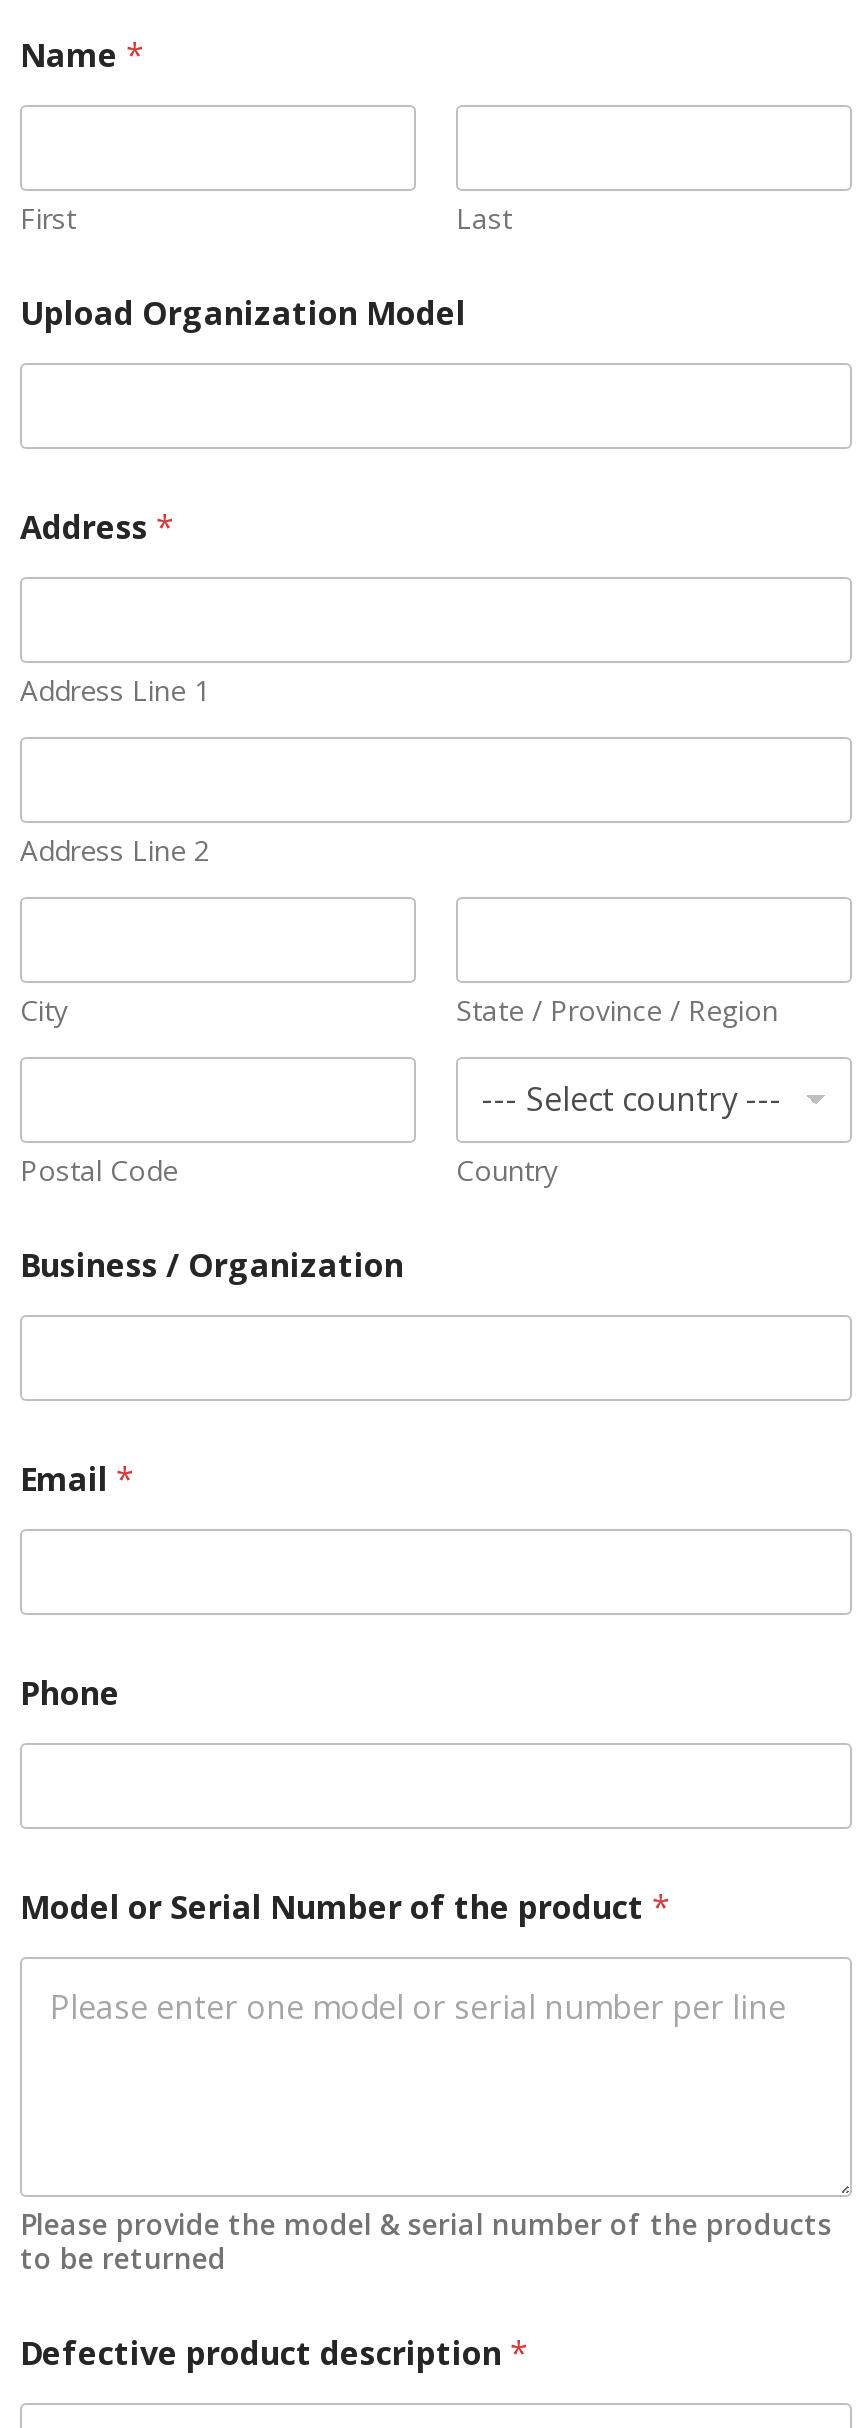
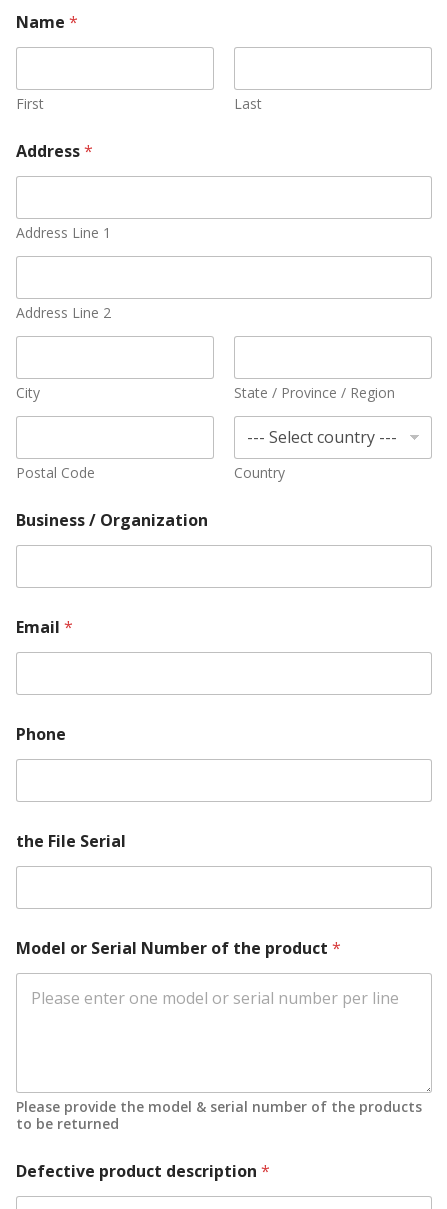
- Upload Organization Model

moved up: Address * | Address Line 1 | Address Line 2 | ... | Email * | Phone

+ the File Serial
